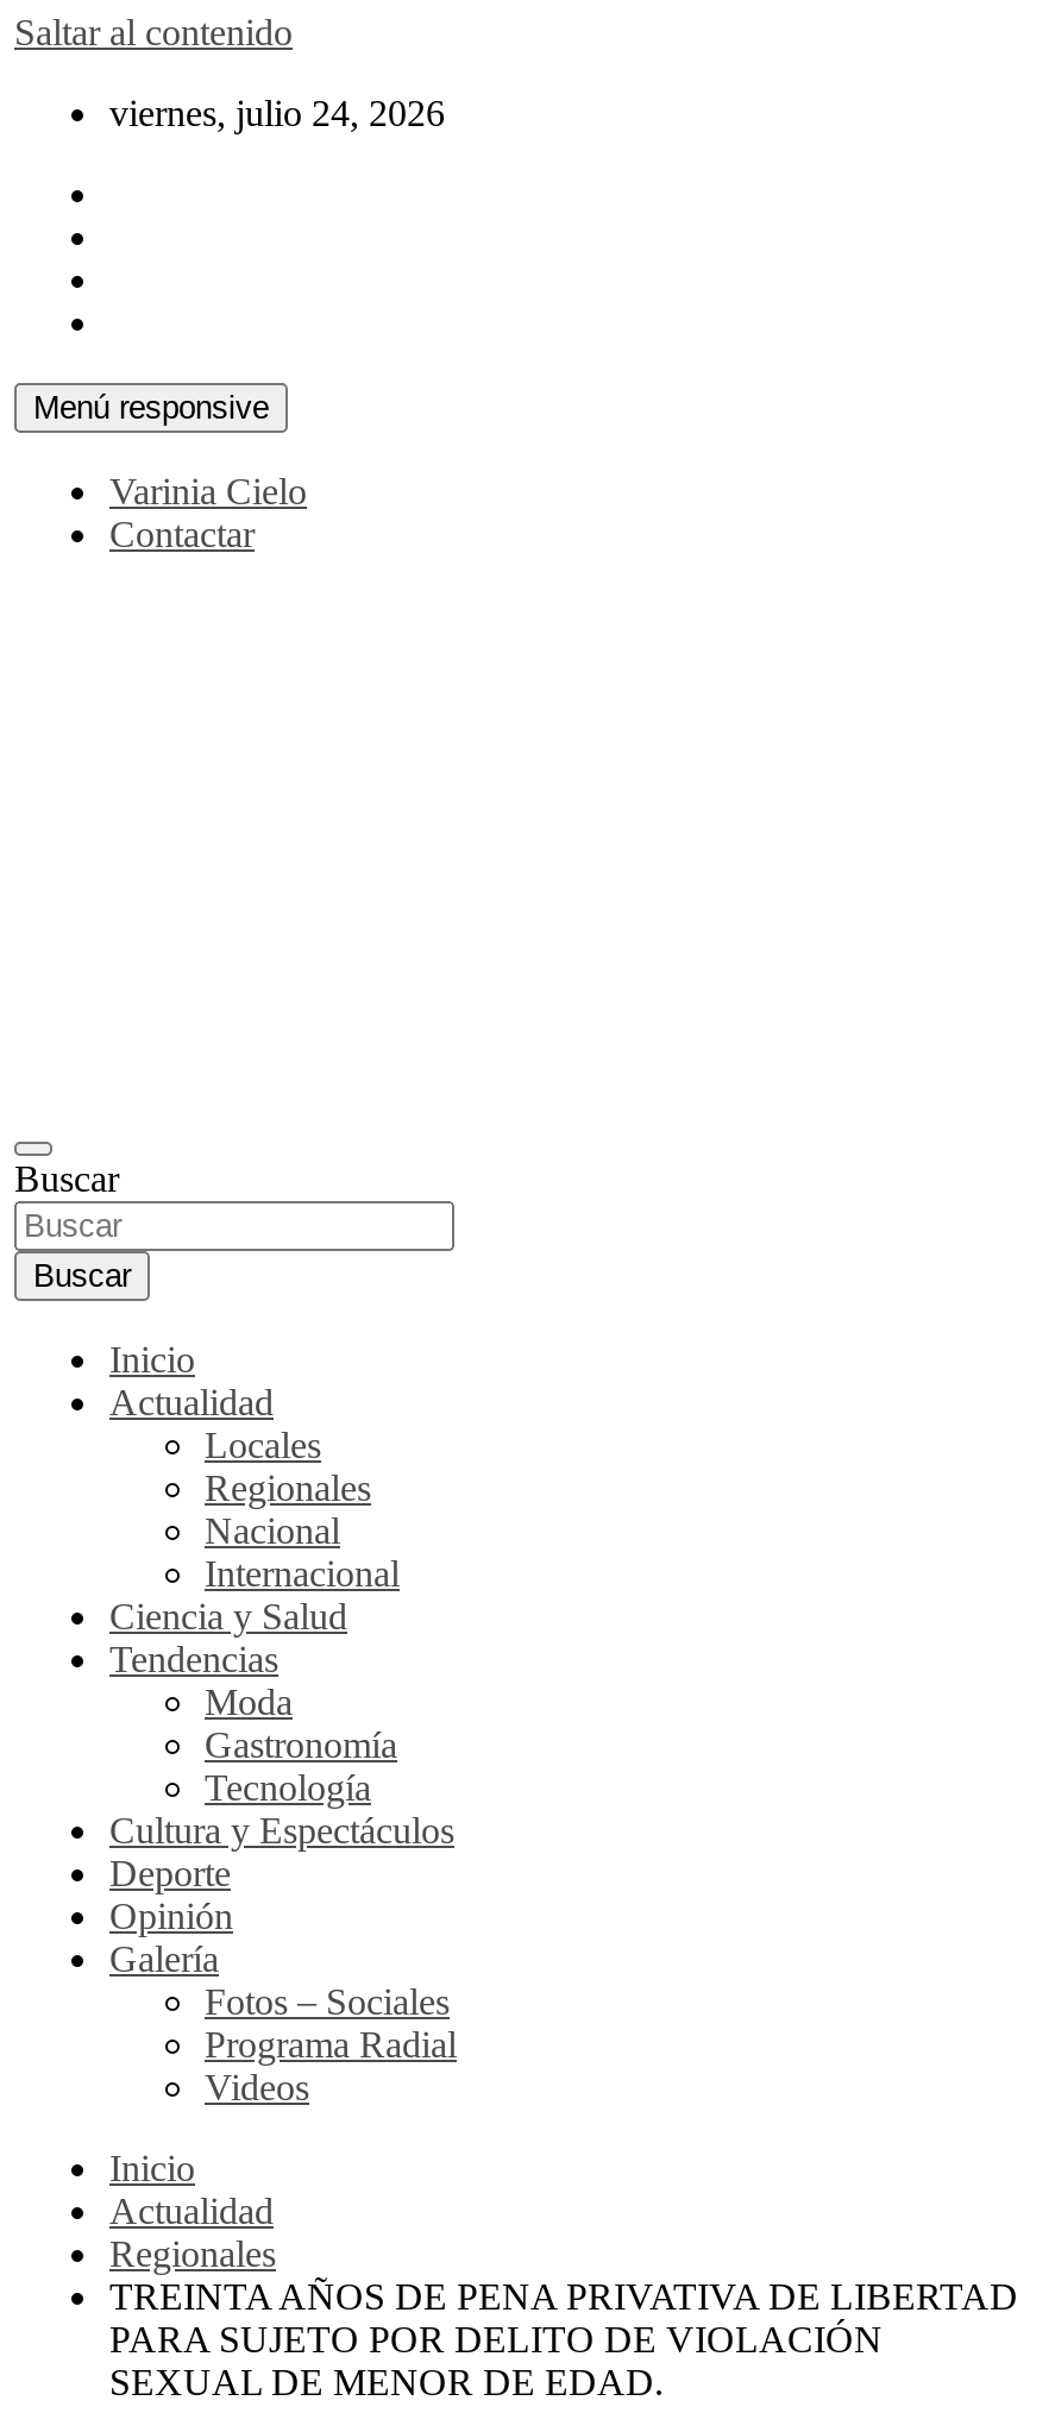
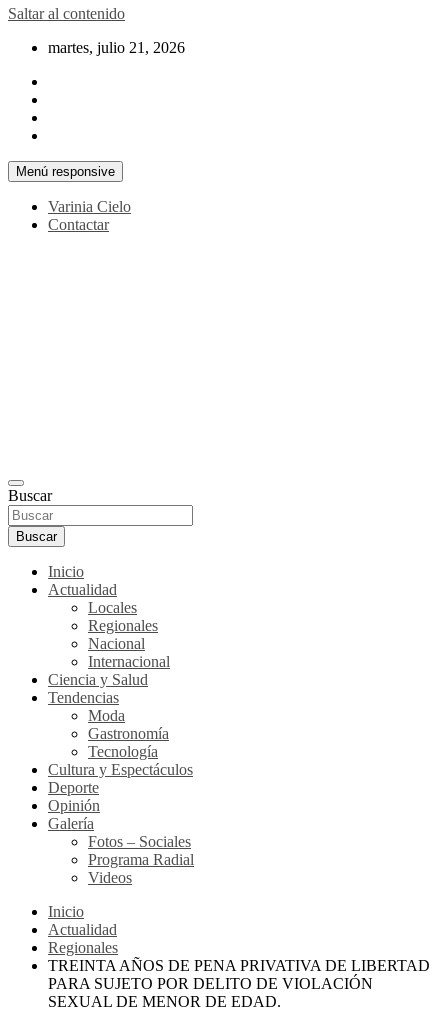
- viernes, julio 24, 2026
+ martes, julio 21, 2026
